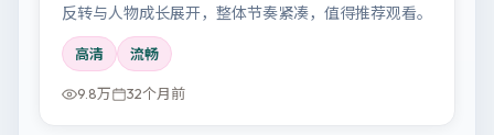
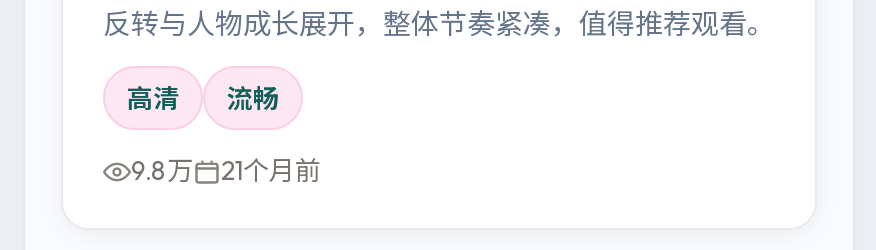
- 9.8万 32个月前
+ 9.8万 21个月前
